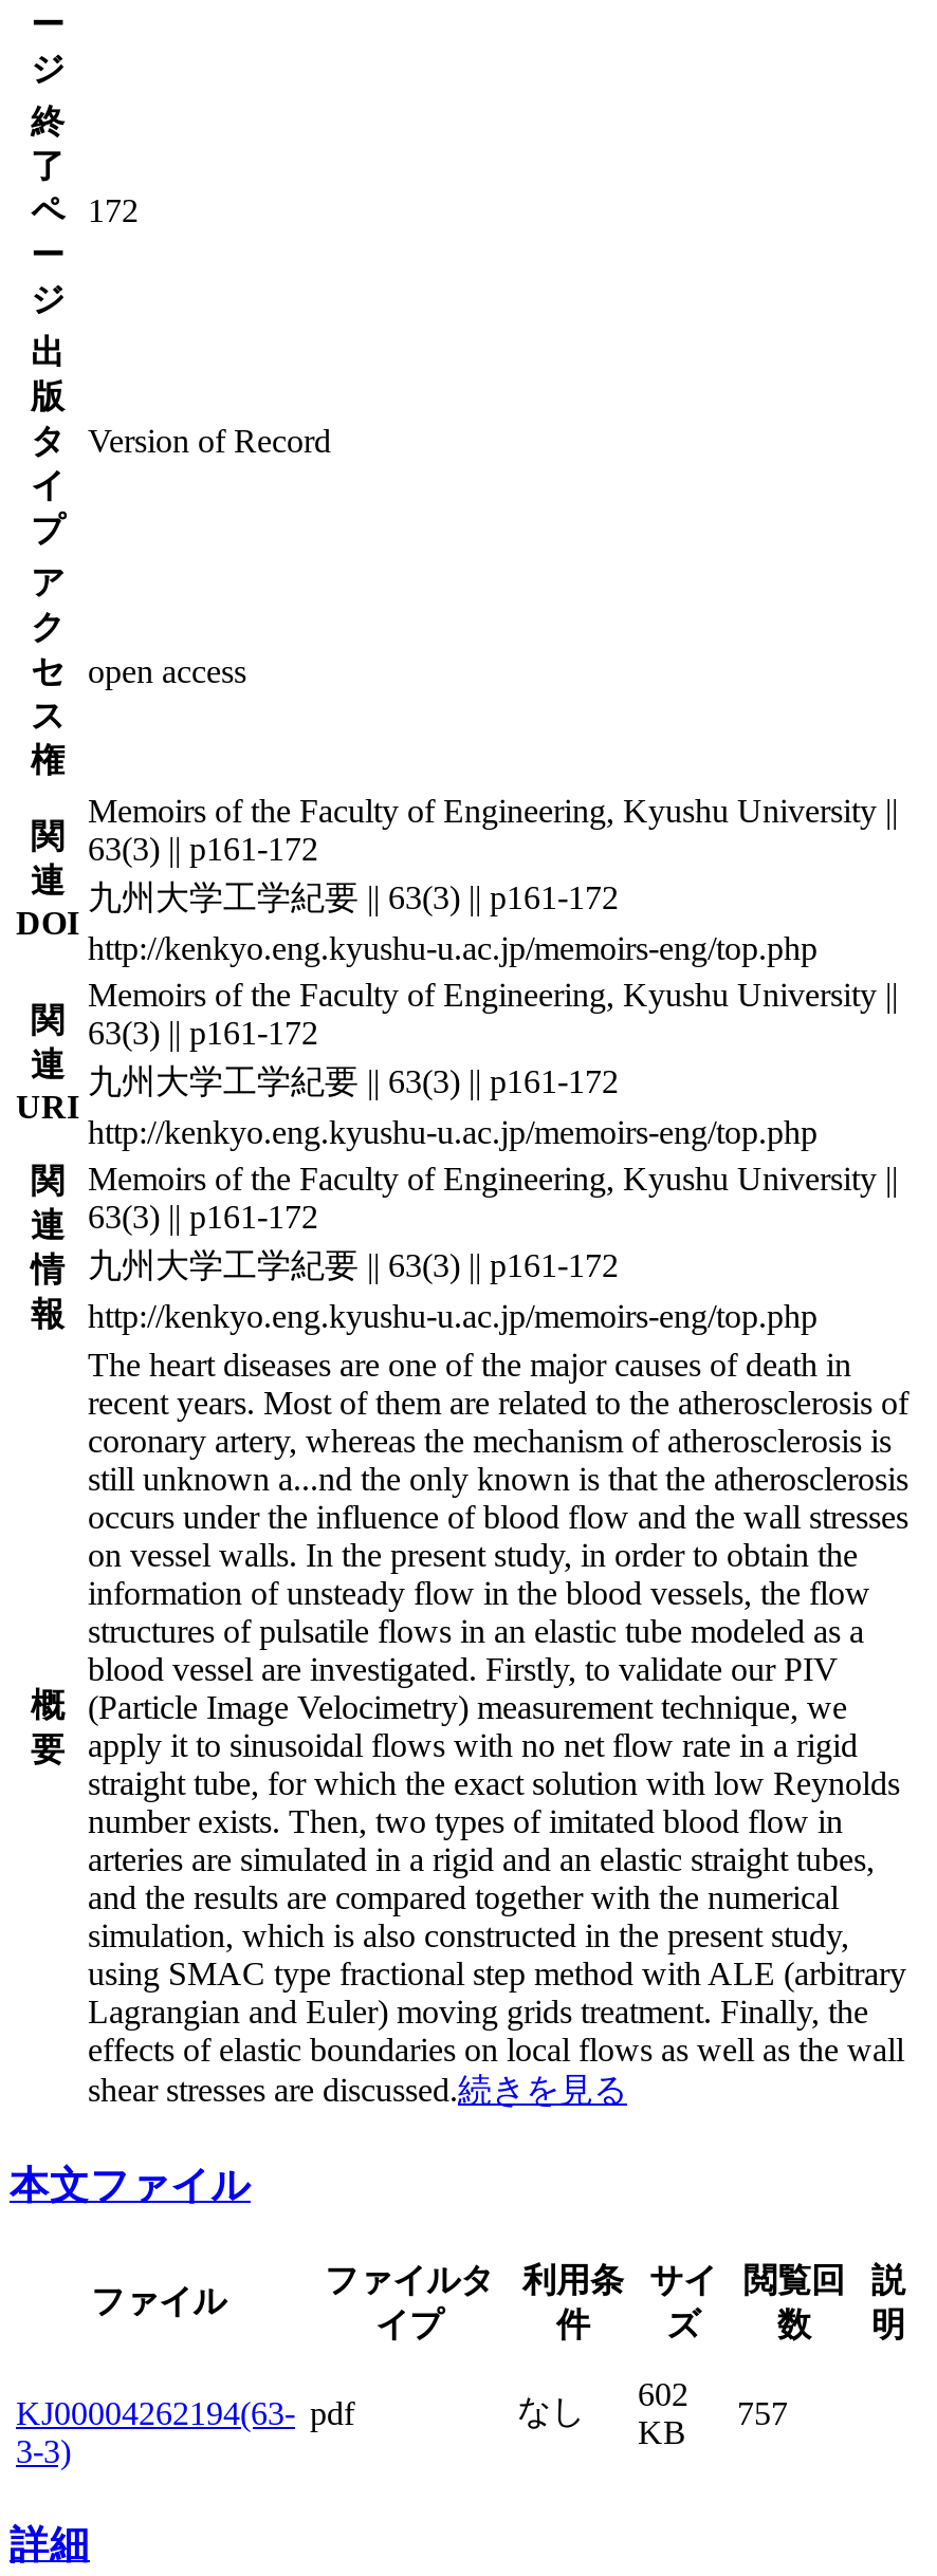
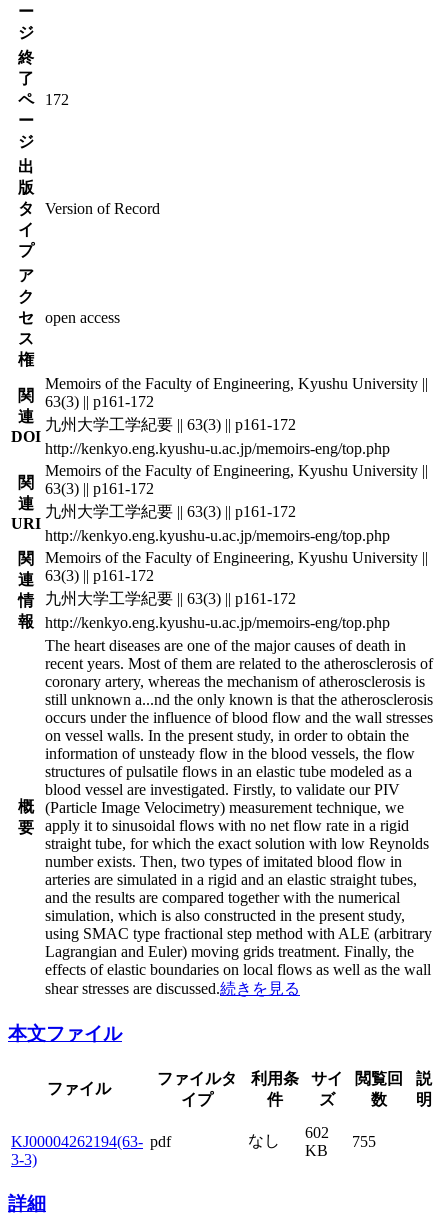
- 757
+ 755
